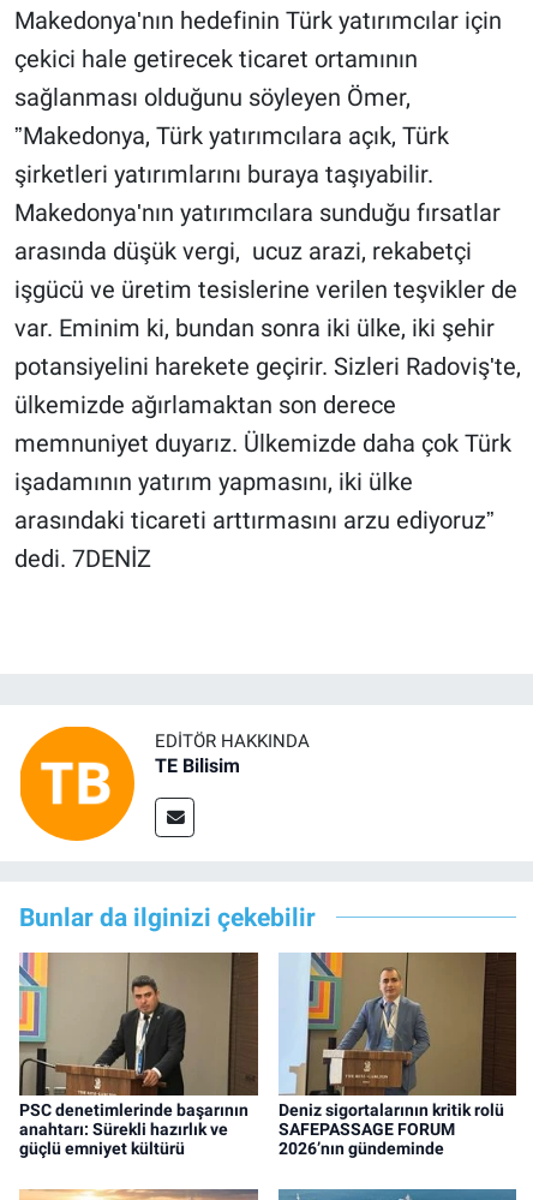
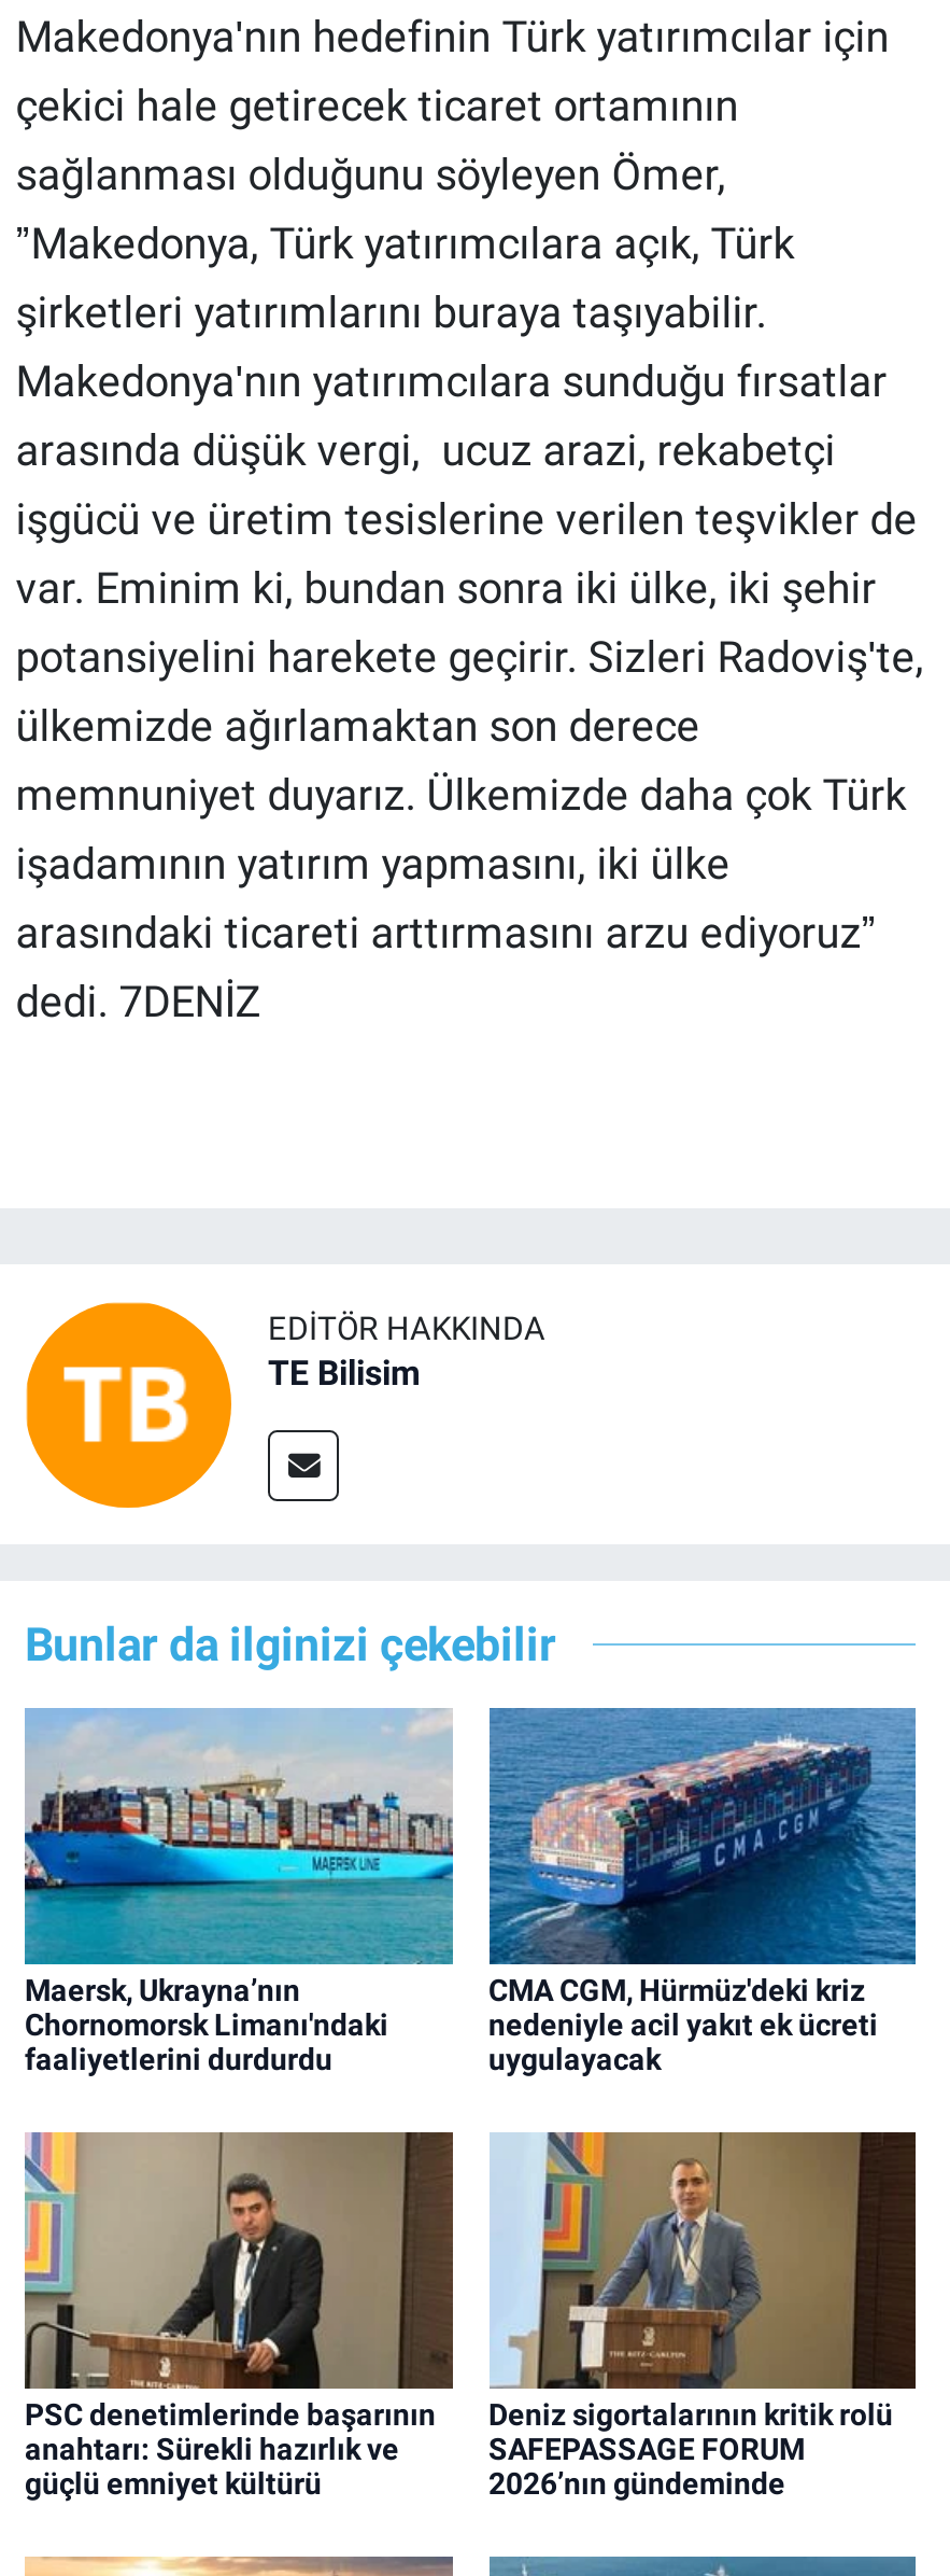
+ [image]
+ Maersk, Ukrayna’nın
+ Chornomorsk Limanı'ndaki
+ faaliyetlerini durdurdu

+ [image]
+ CMA CGM, Hürmüz'deki kriz
+ nedeniyle acil yakıt ek ücreti
+ uygulayacak
